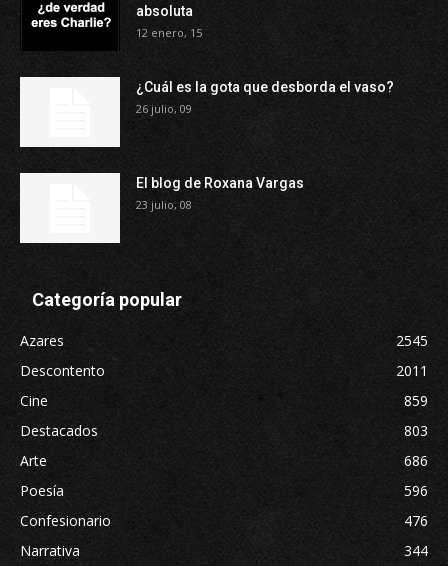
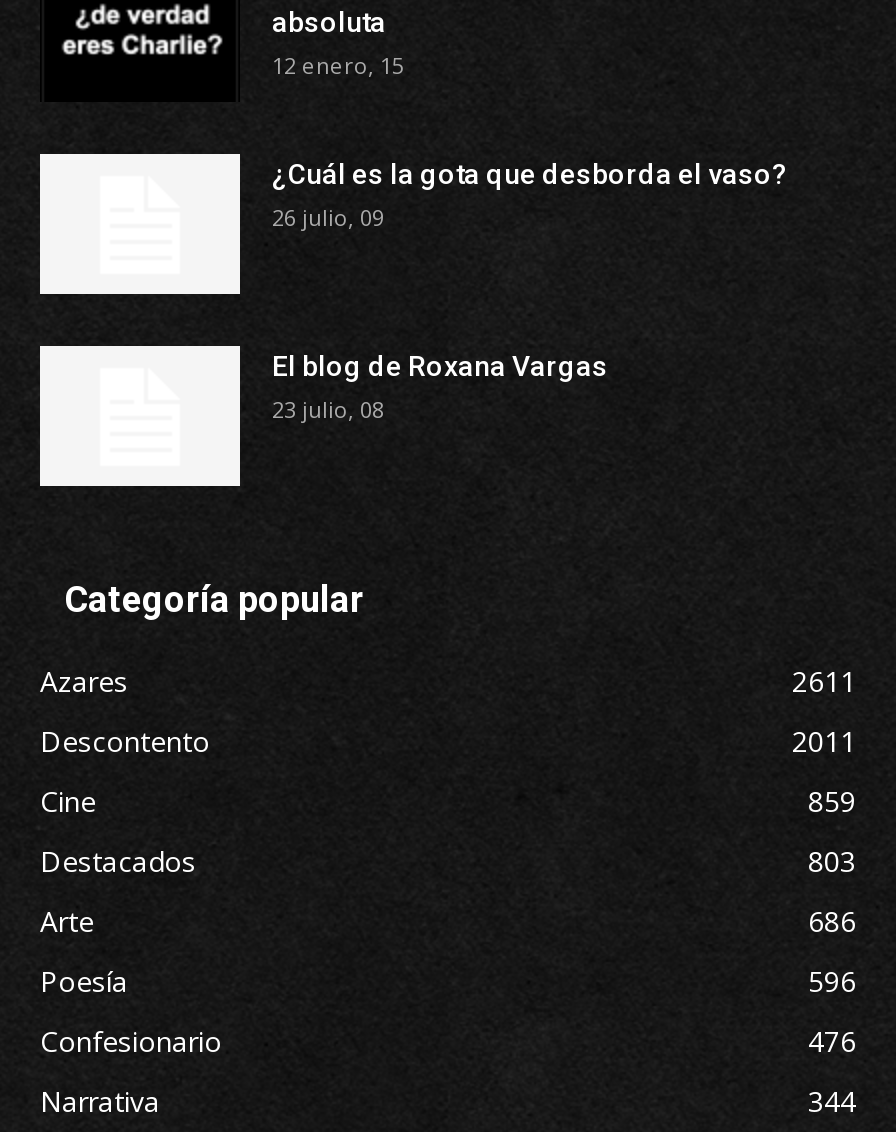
- 2545
+ 2611
